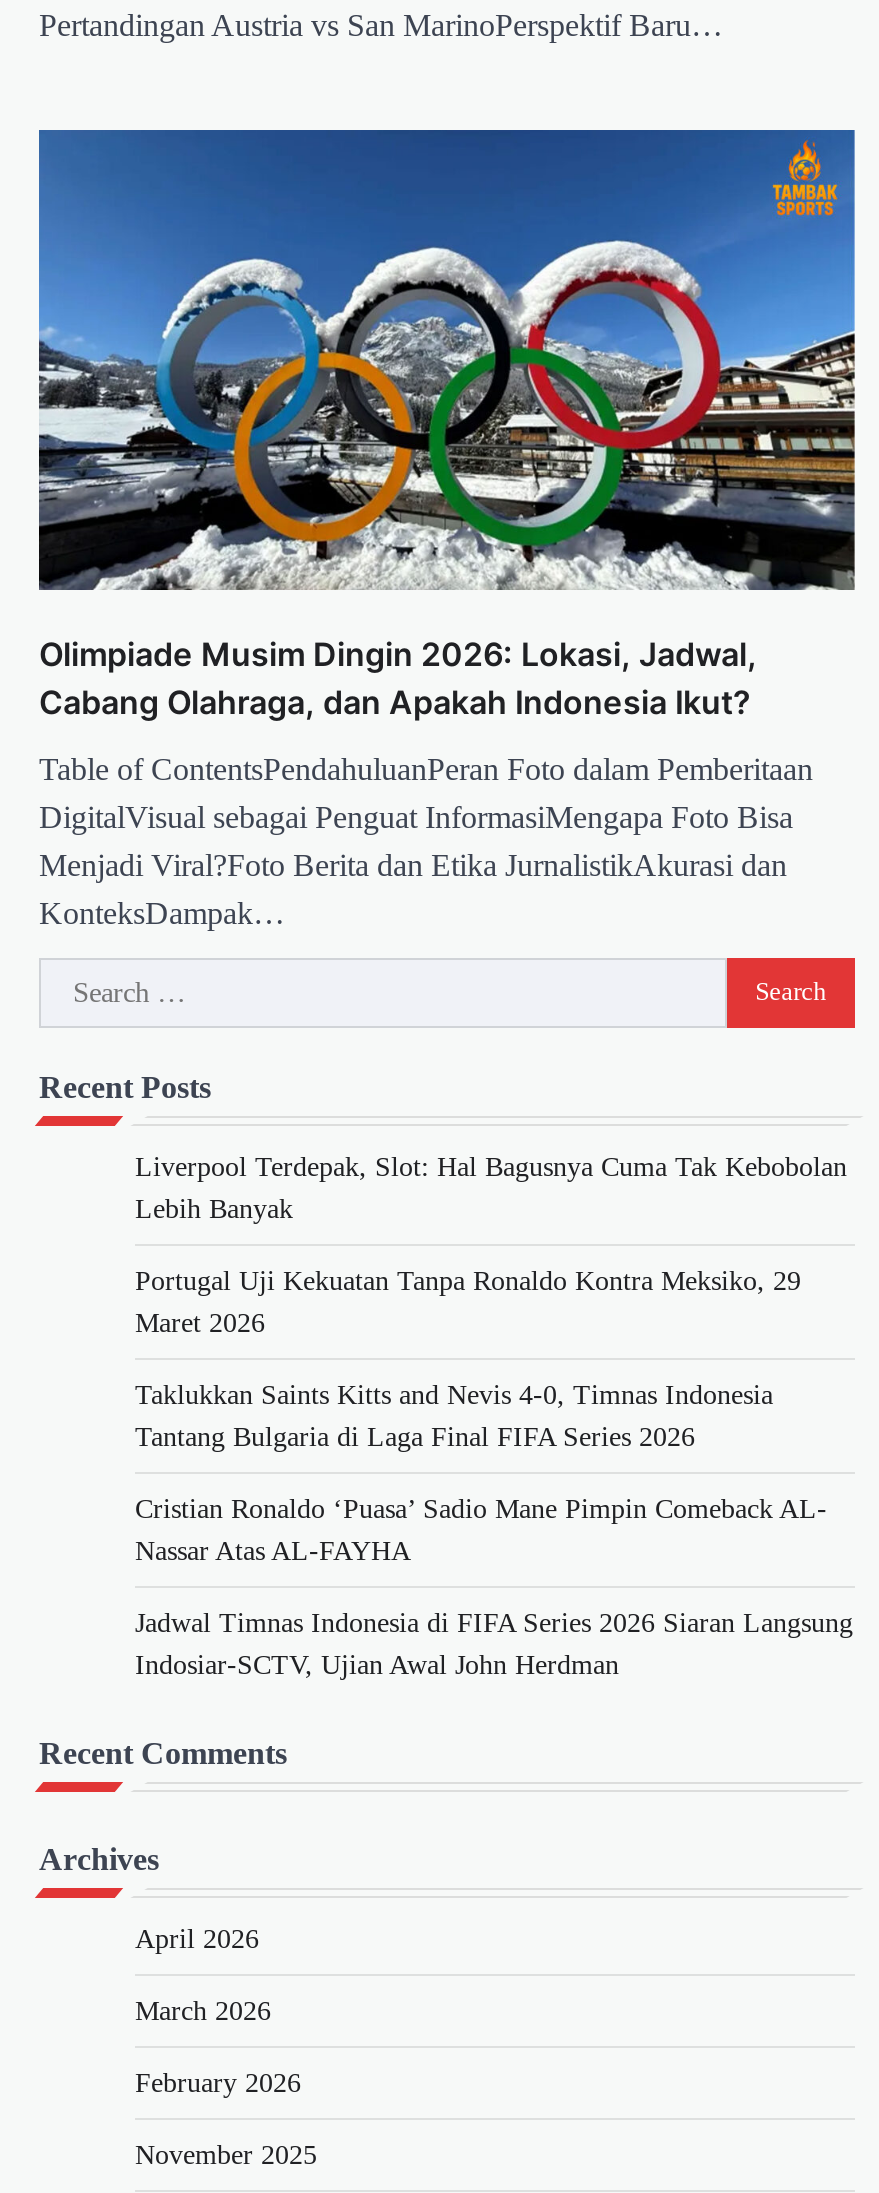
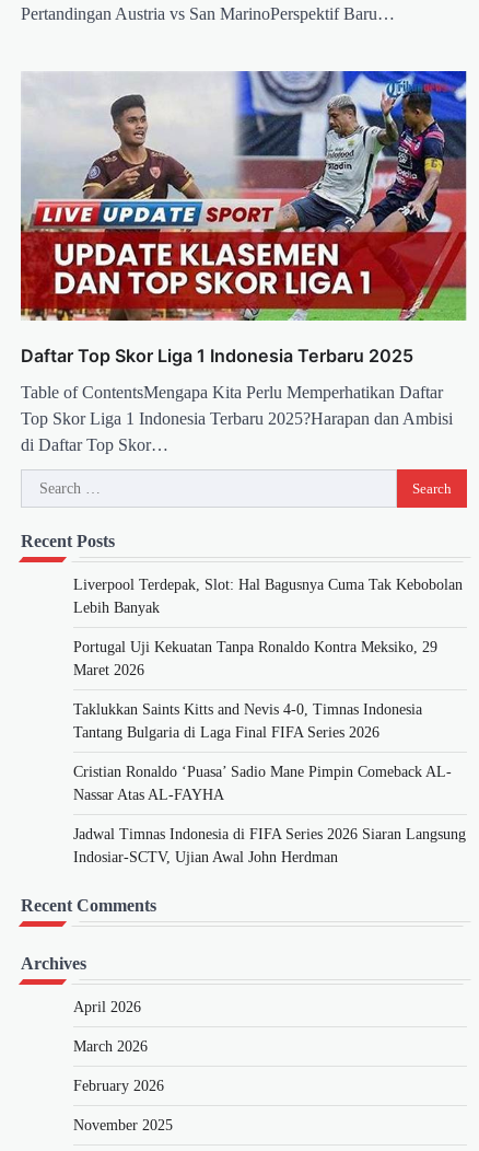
- [image]
- Olimpiade Musim Dingin 2026: Lokasi, Jadwal,
- Cabang Olahraga, dan Apakah Indonesia Ikut?
+ [image]
+ Daftar Top Skor Liga 1 Indonesia Terbaru 2025

- Table of ContentsPendahuluanPeran Foto dalam Pemberitaan
- DigitalVisual sebagai Penguat InformasiMengapa Foto Bisa
- Menjadi Viral?Foto Berita dan Etika JurnalistikAkurasi dan
- KonteksDampak…
+ Table of ContentsMengapa Kita Perlu Memperhatikan Daftar
+ Top Skor Liga 1 Indonesia Terbaru 2025?Harapan dan Ambisi
+ di Daftar Top Skor…
